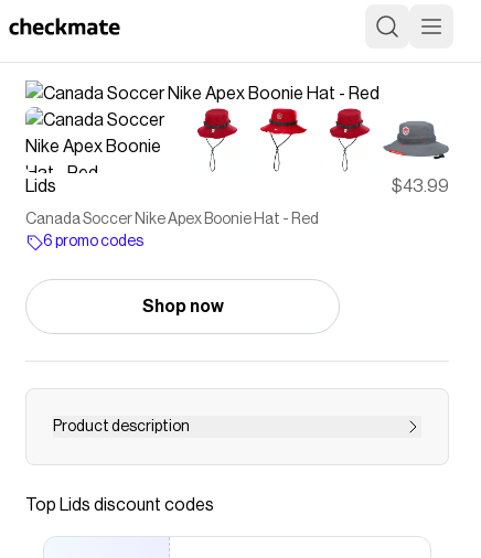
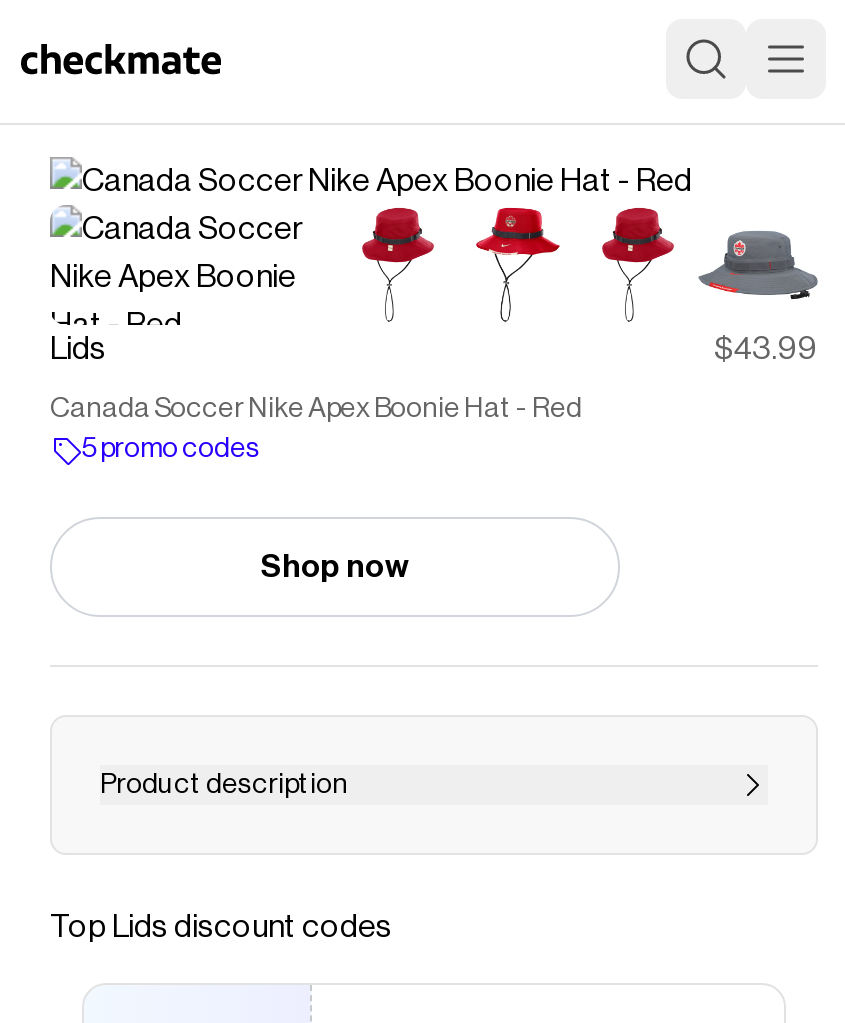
- 6 promo codes
+ 5 promo codes
